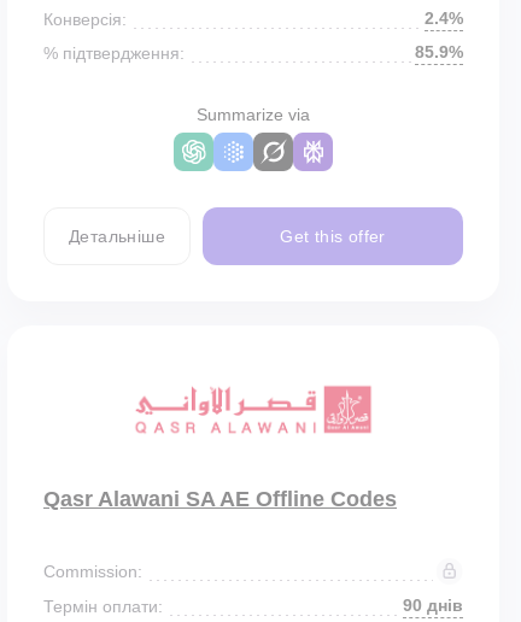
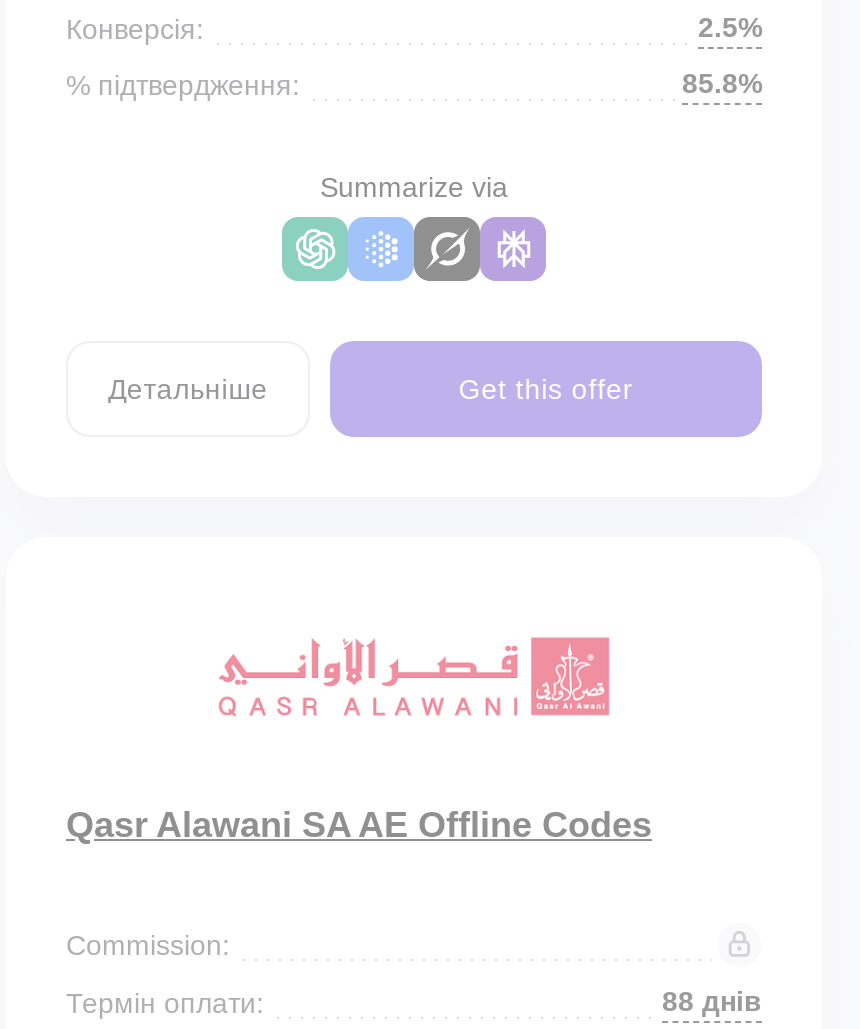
- 2.4%
+ 2.5%

- 85.9%
+ 85.8%

- 90 днів
+ 88 днів
